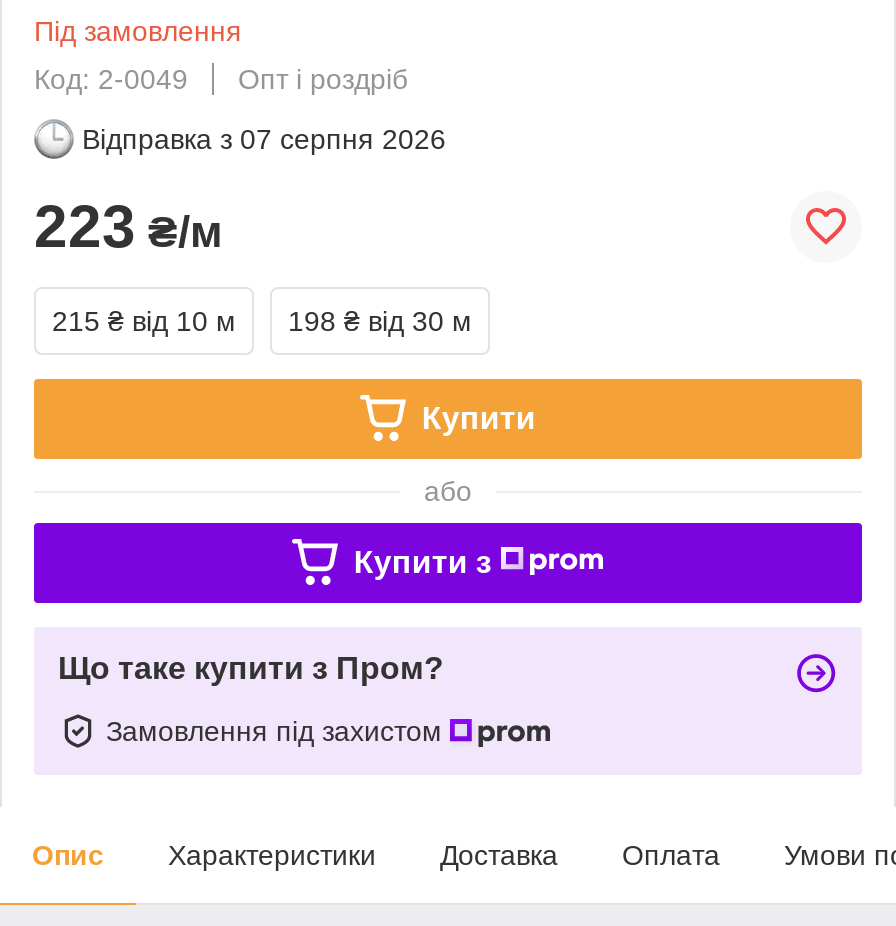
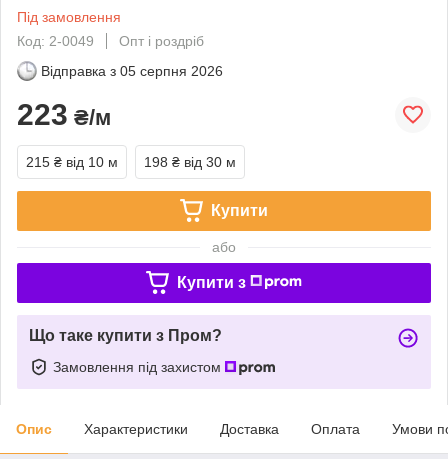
- Відправка з 07 серпня 2026
+ Відправка з 05 серпня 2026
